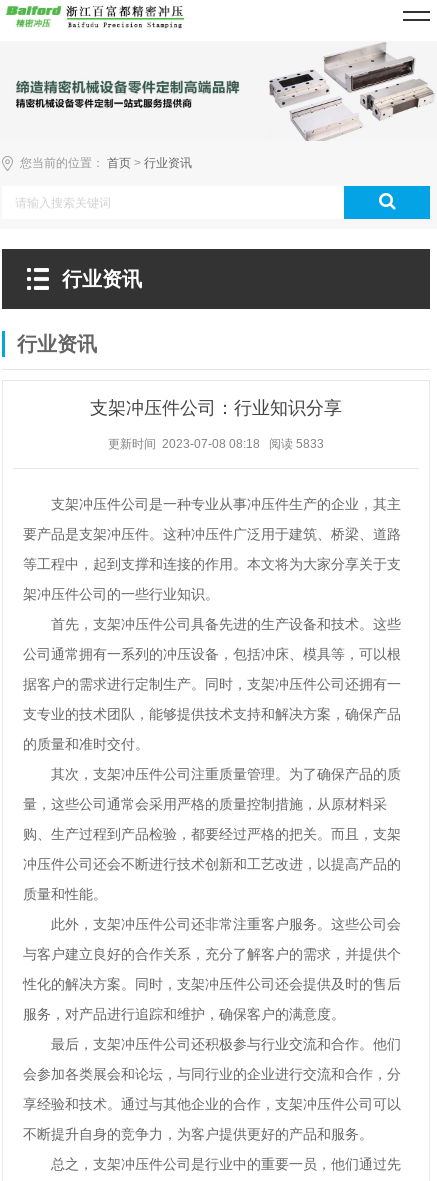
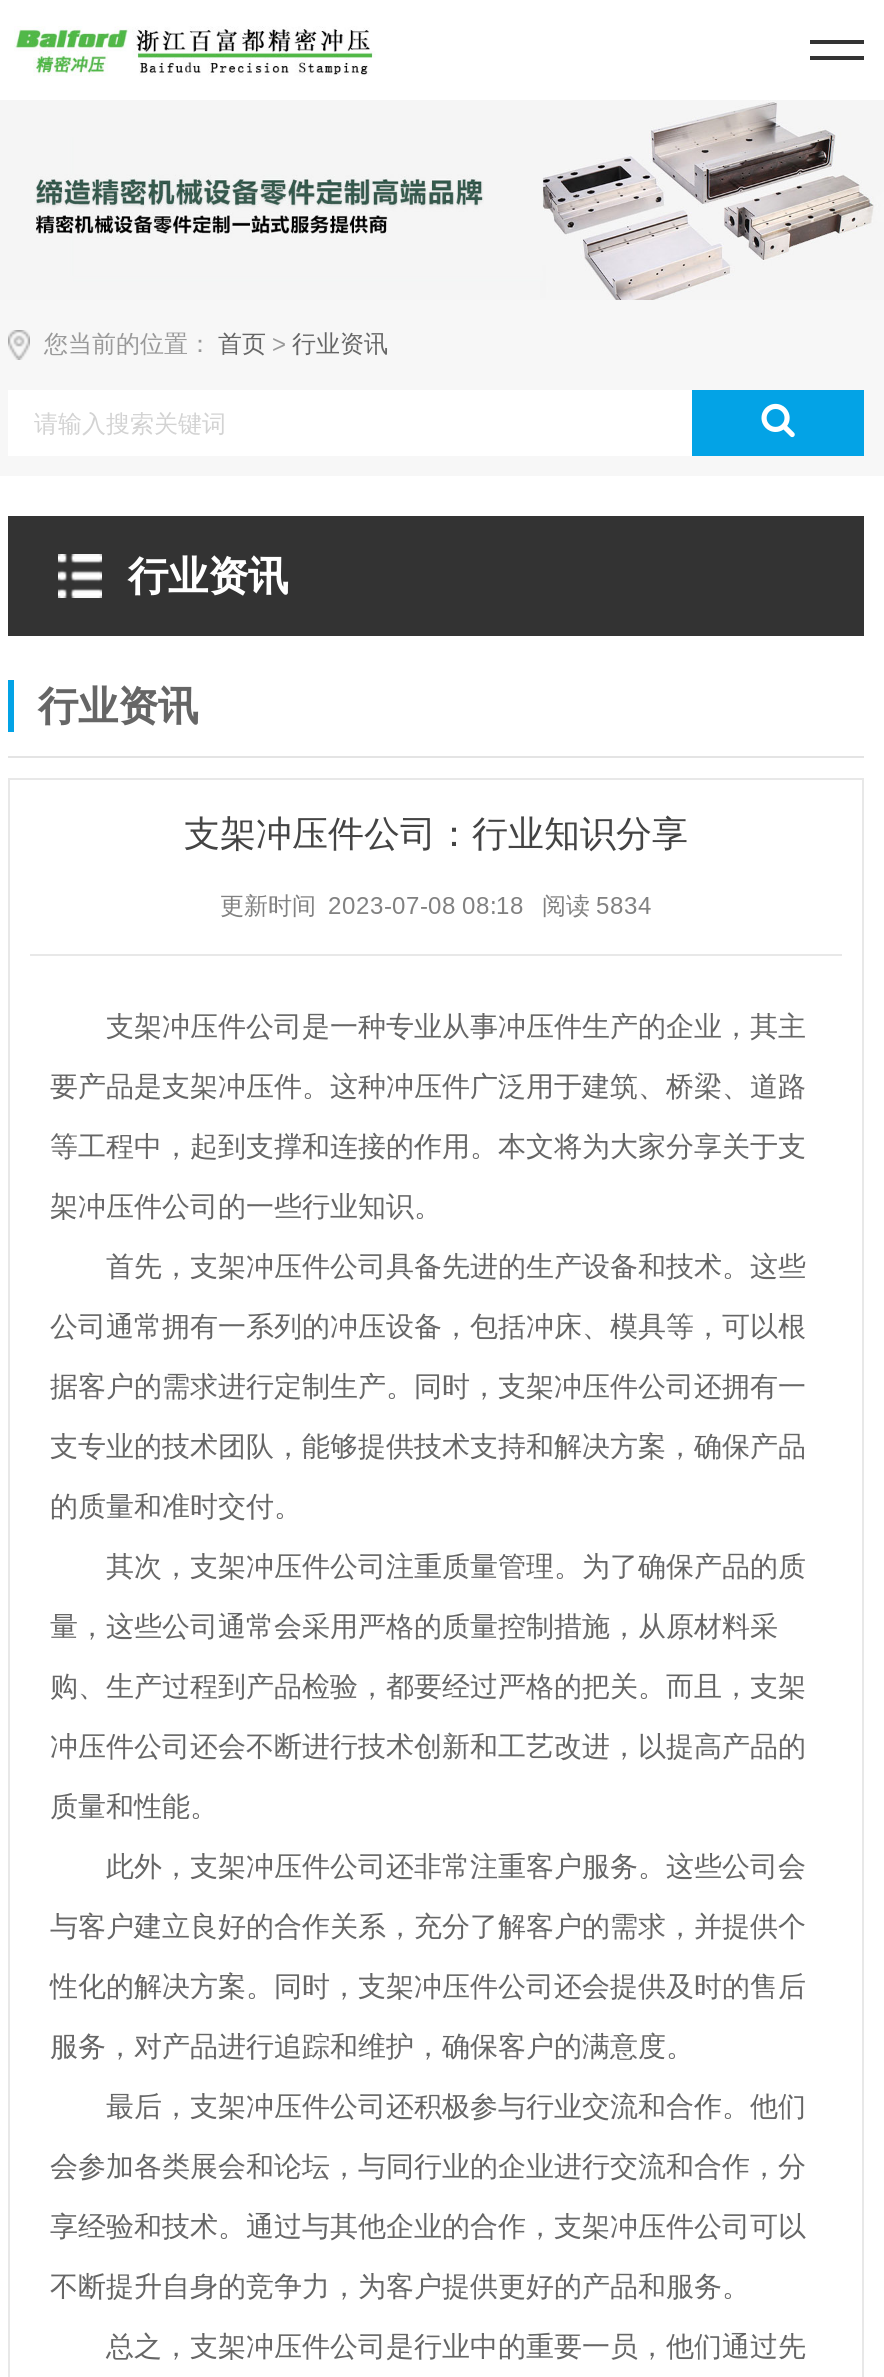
- 更新时间 2023-07-08 08:18 阅读5833
+ 更新时间 2023-07-08 08:18 阅读5834
